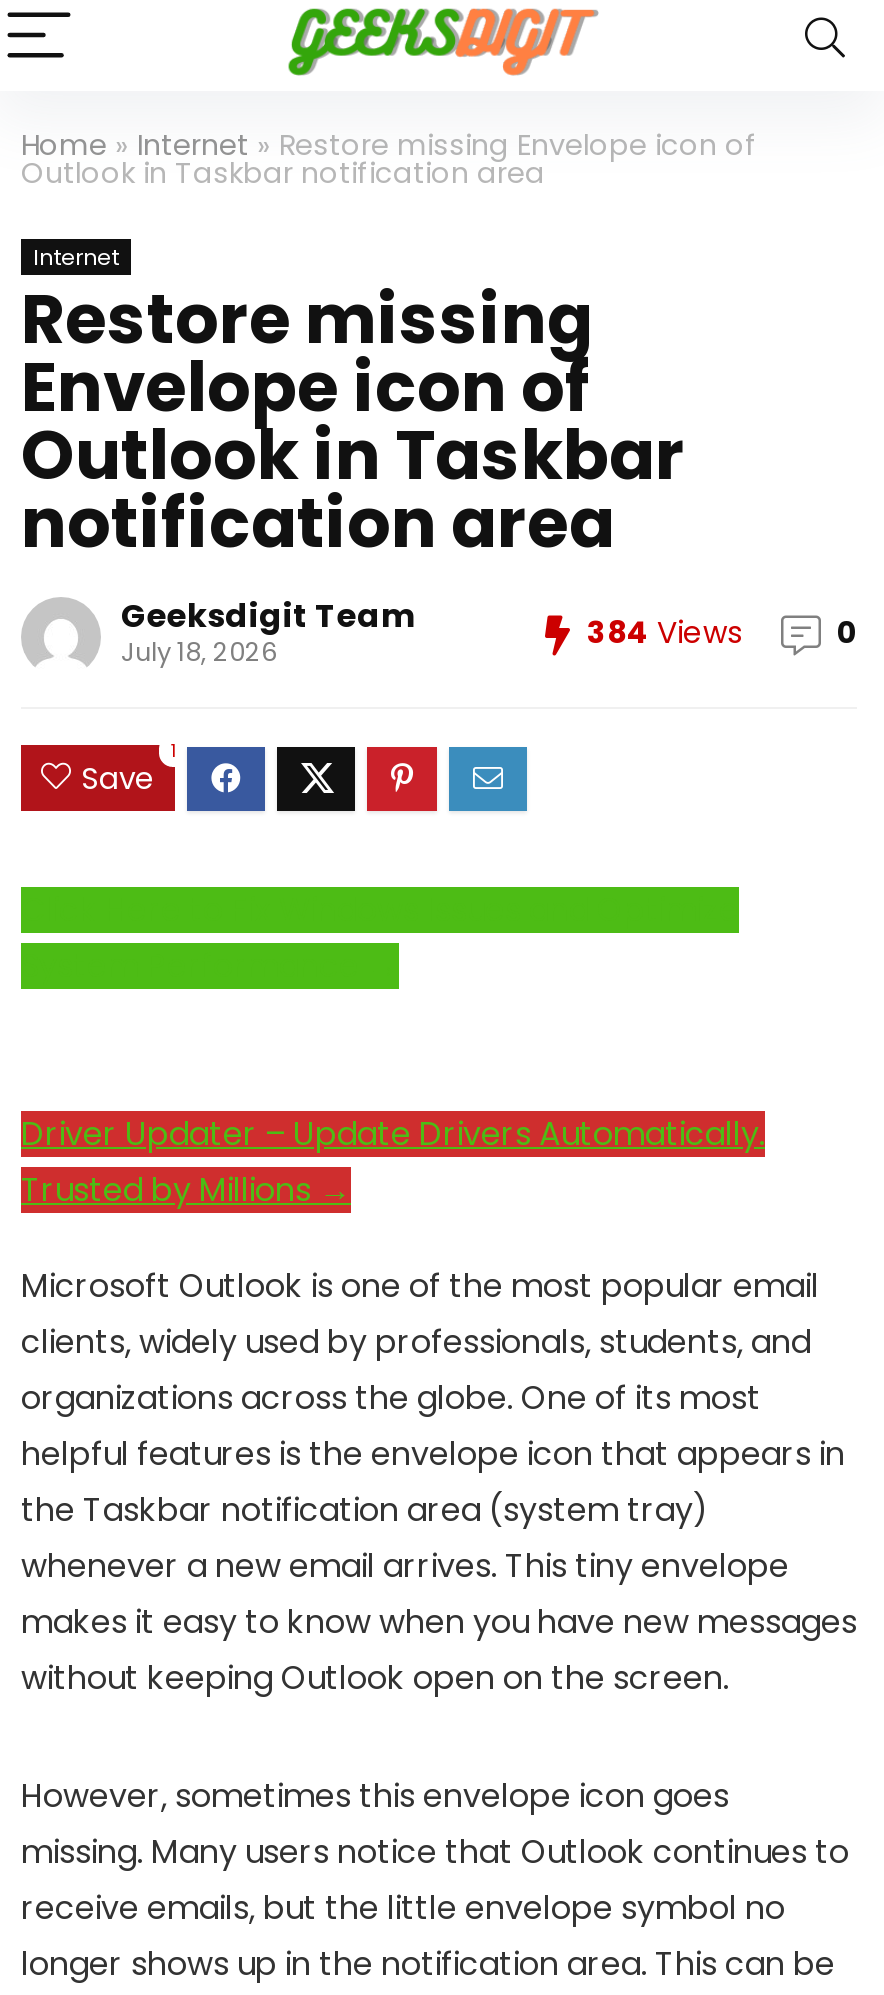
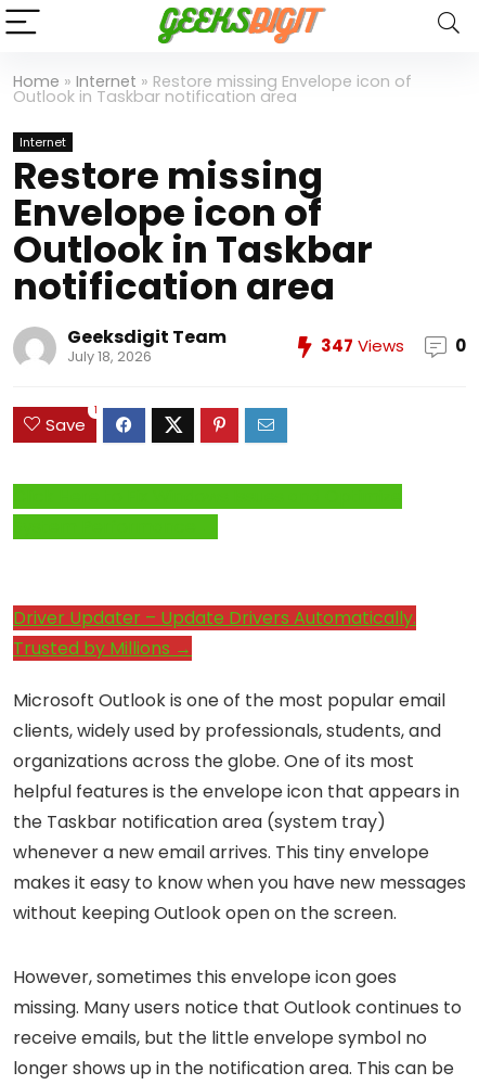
- 384 Views
+ 347 Views
